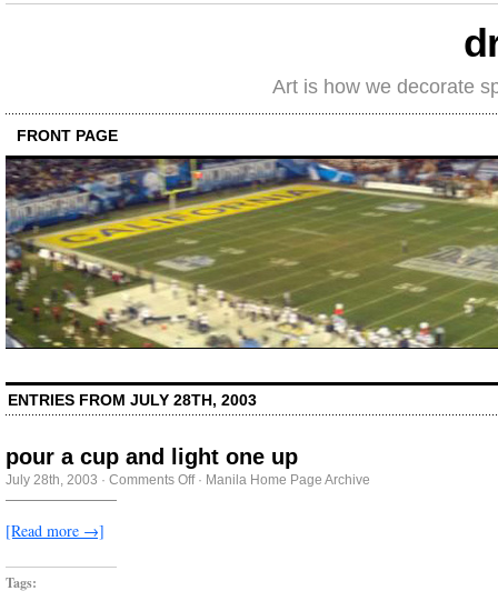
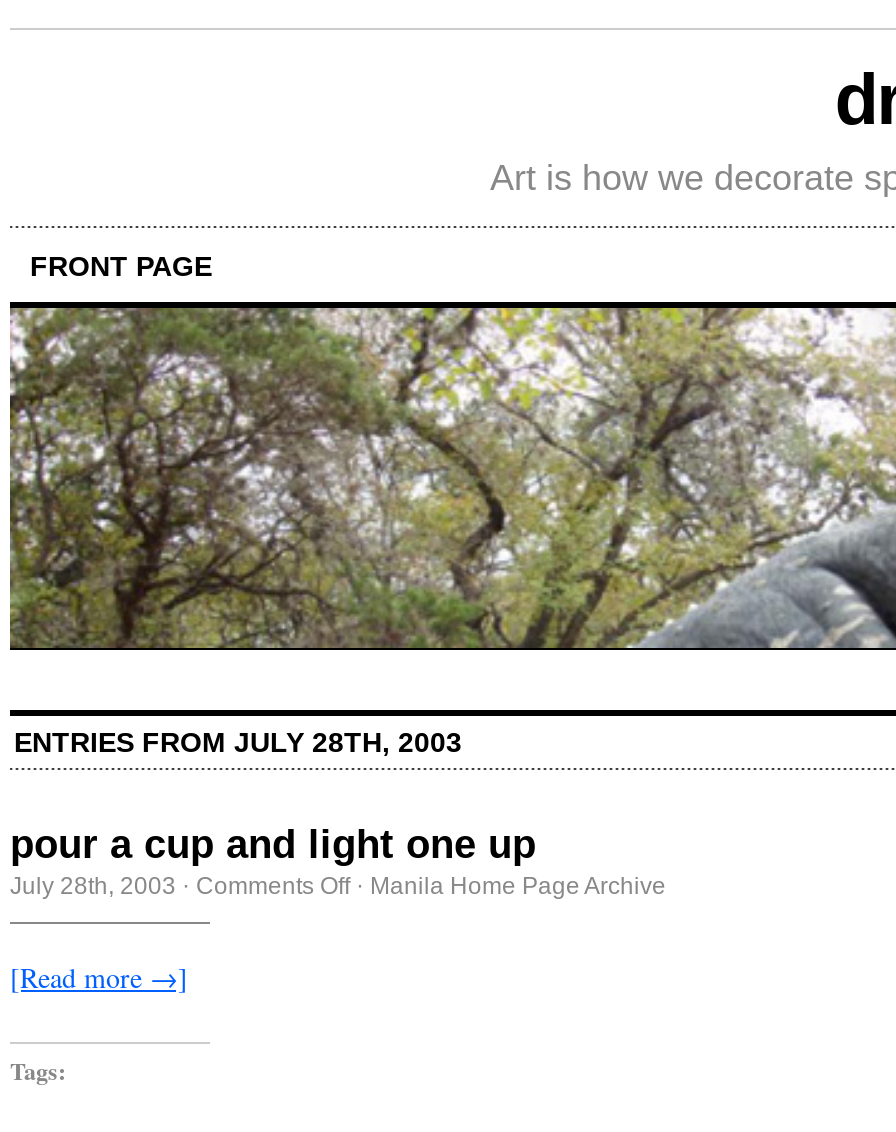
- [image]
+ [image]
